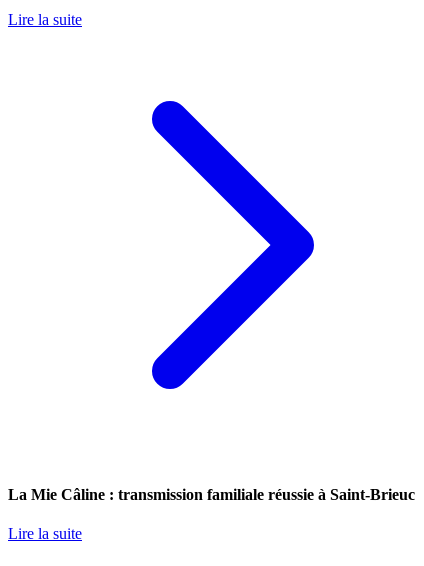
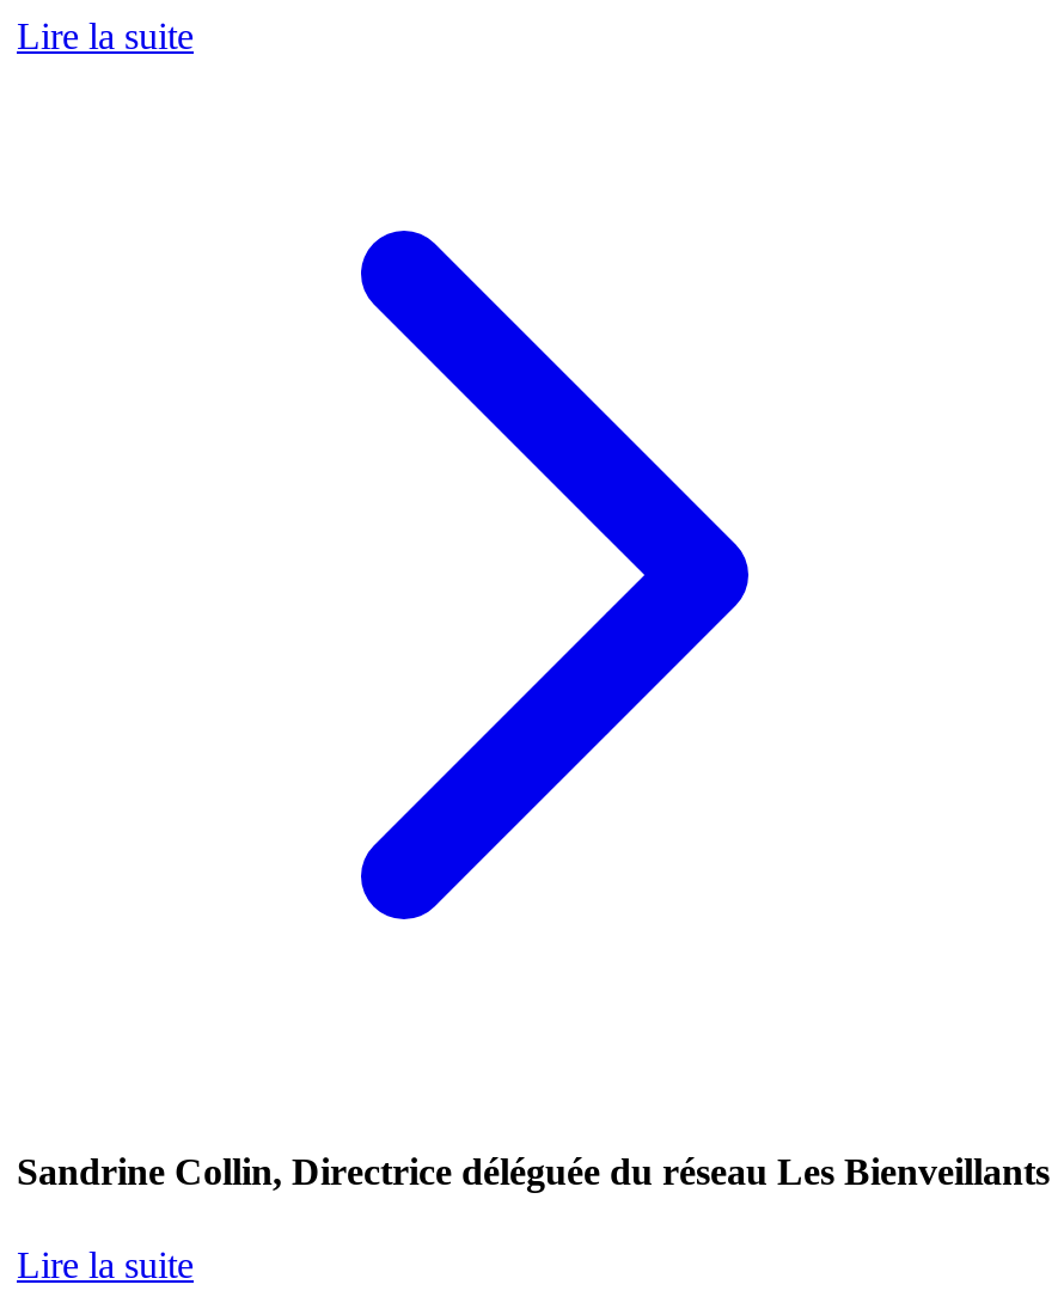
- La Mie Câline : transmission familiale réussie à Saint-Brieuc
+ Sandrine Collin, Directrice déléguée du réseau Les Bienveillants
